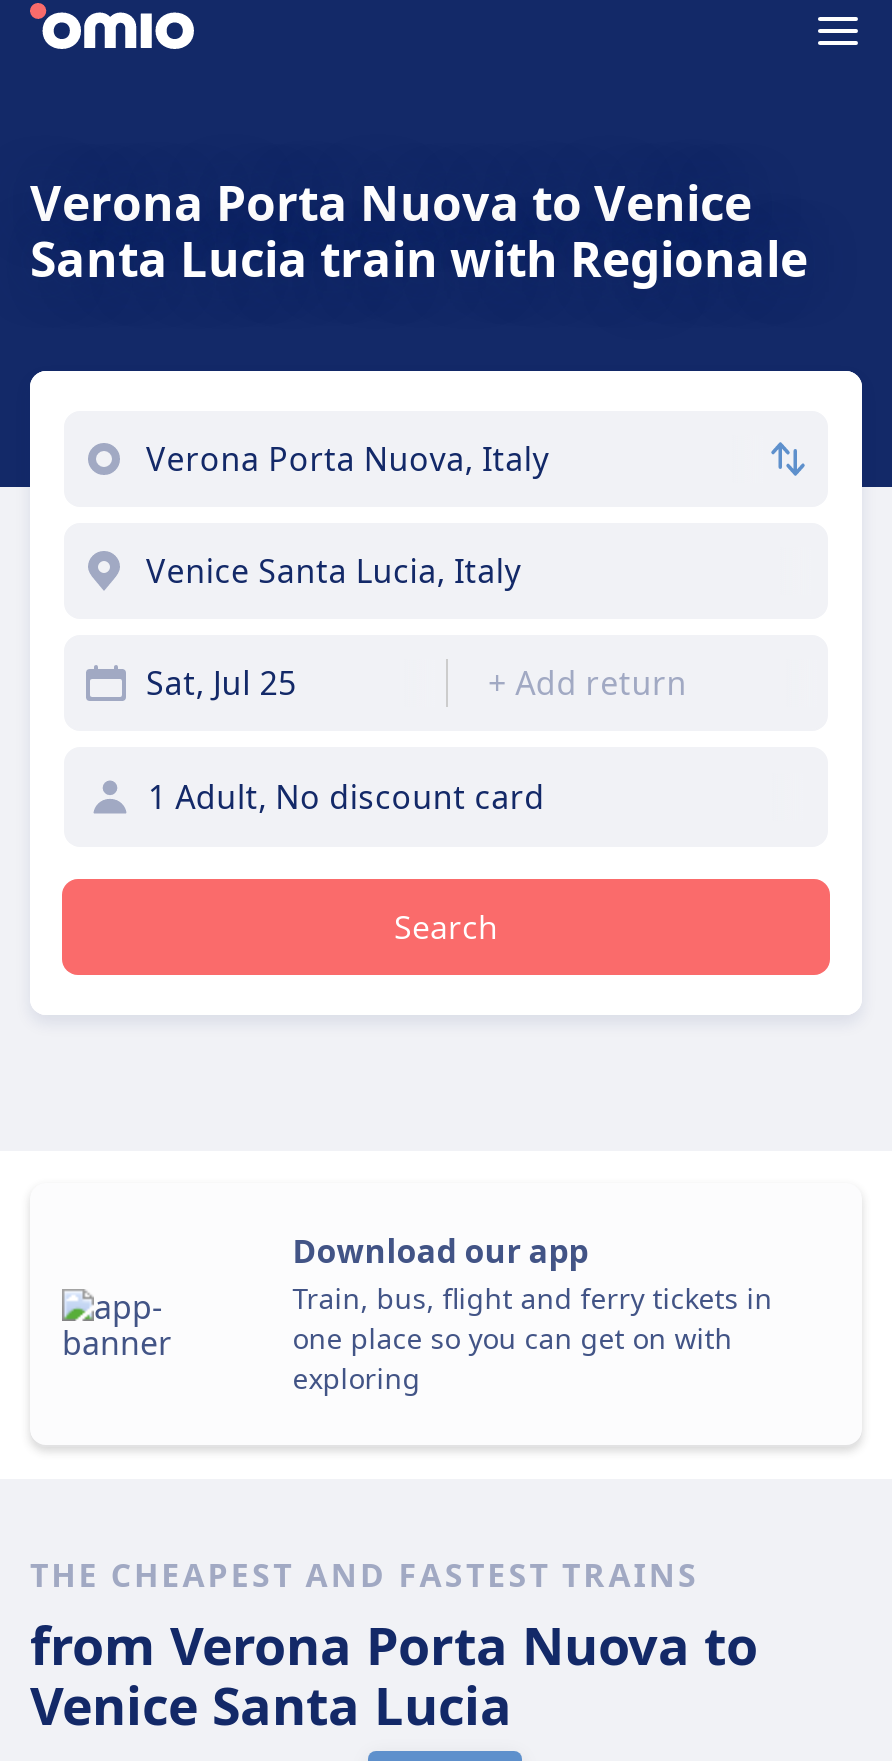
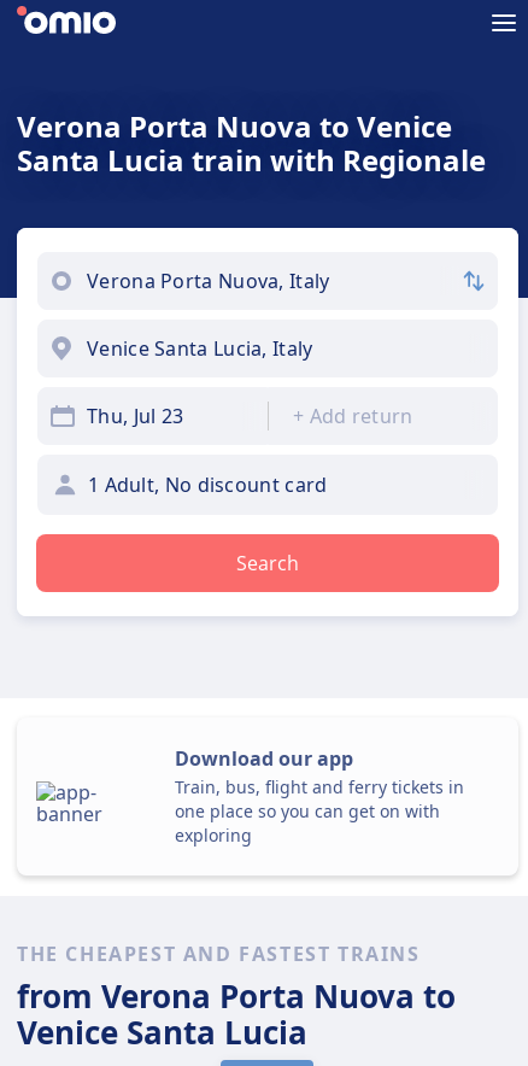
- Sat, Jul 25
+ Thu, Jul 23
